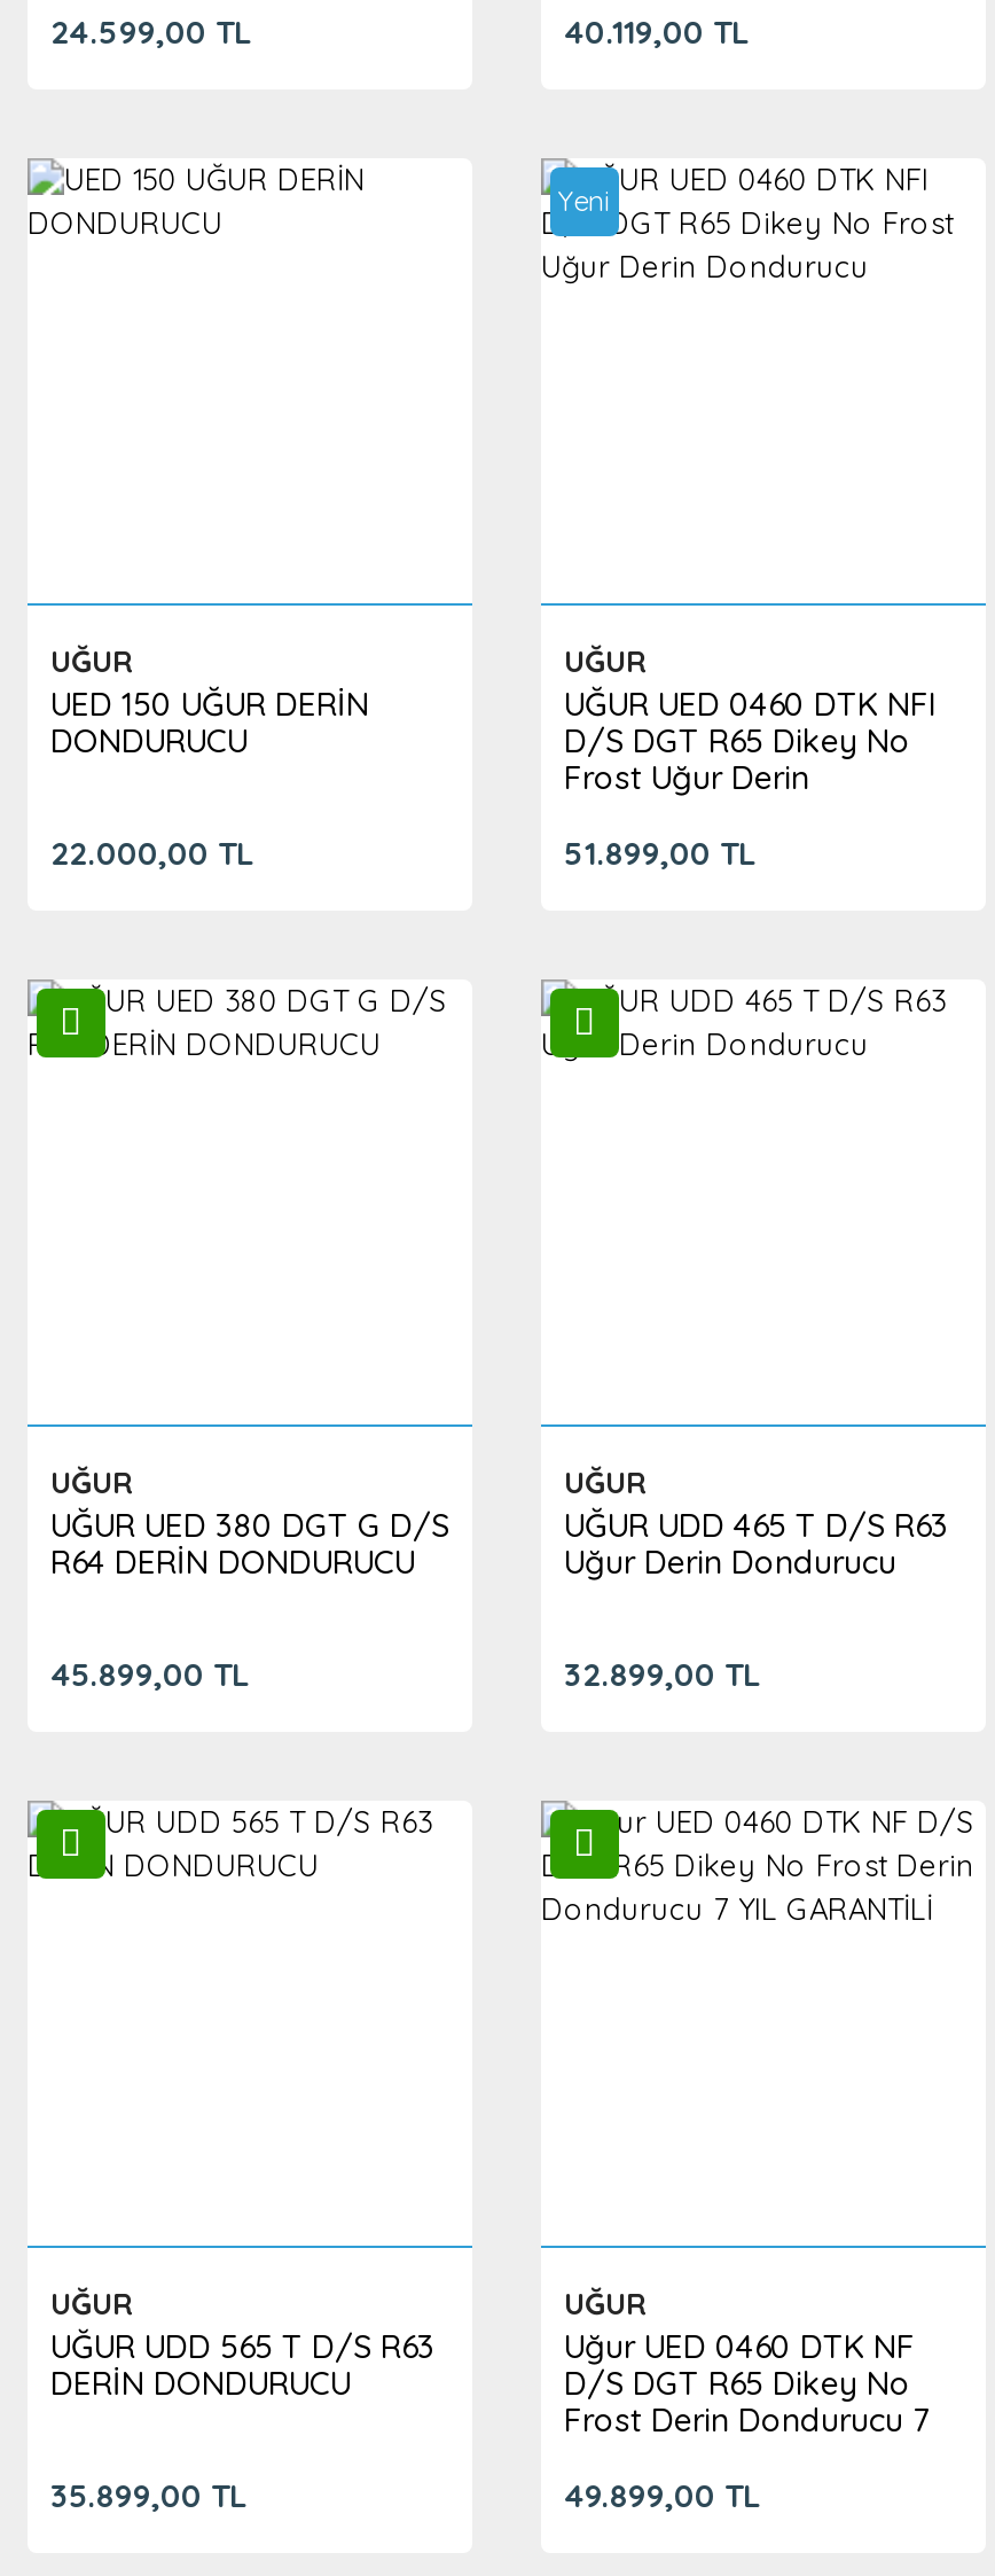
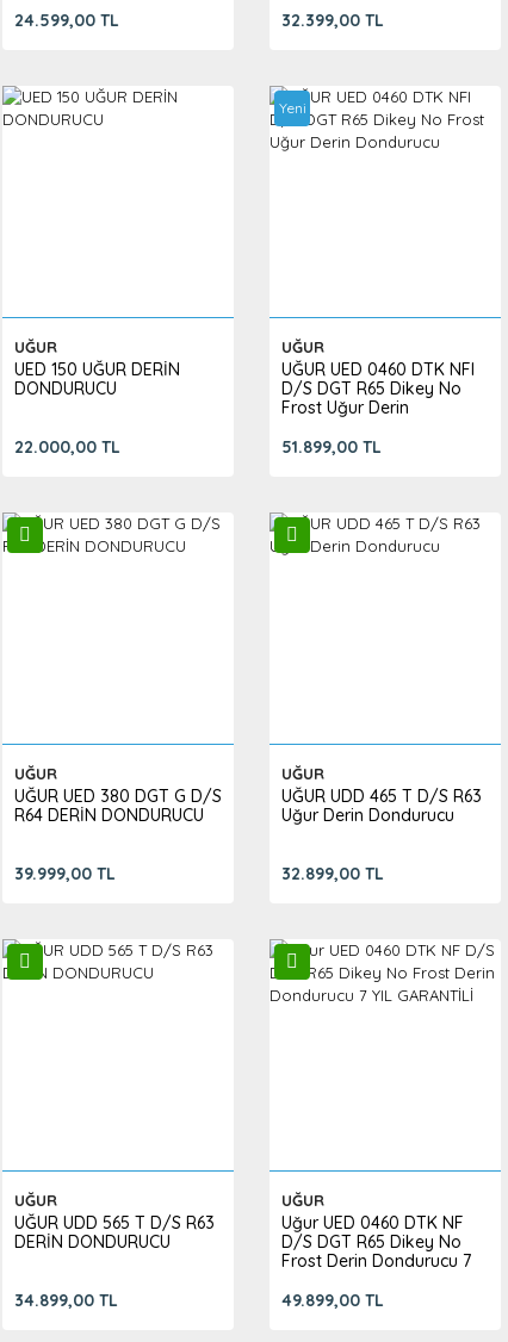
- 40.119,00 TL
+ 32.399,00 TL

- 45.899,00 TL
+ 39.999,00 TL

- 35.899,00 TL
+ 34.899,00 TL
